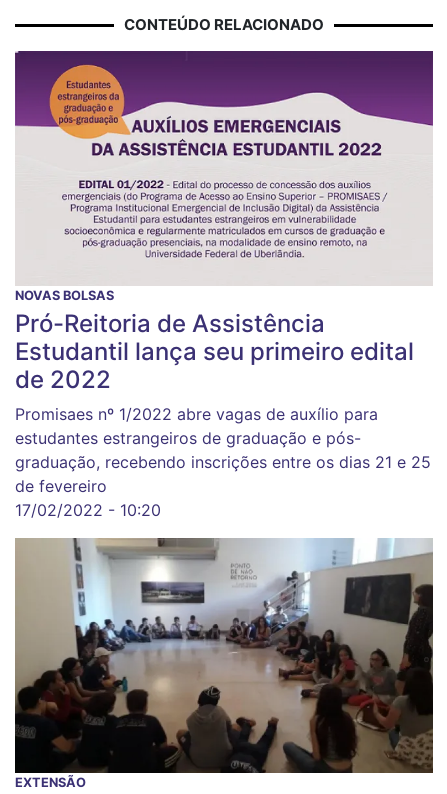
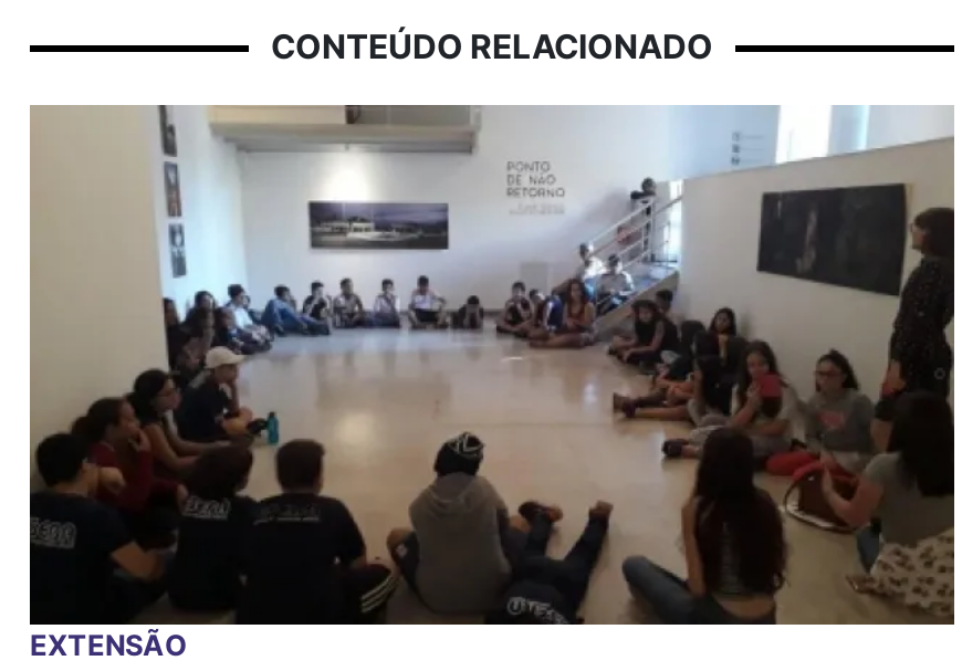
- [image]
- NOVAS BOLSAS
- Pró-Reitoria de Assistência
- Estudantil lança seu primeiro edital
- de 2022
- Promisaes nº 1/2022 abre vagas de auxílio para
- estudantes estrangeiros de graduação e pós-
- graduação, recebendo inscrições entre os dias 21 e 25
- de fevereiro
- 17/02/2022 - 10:20
